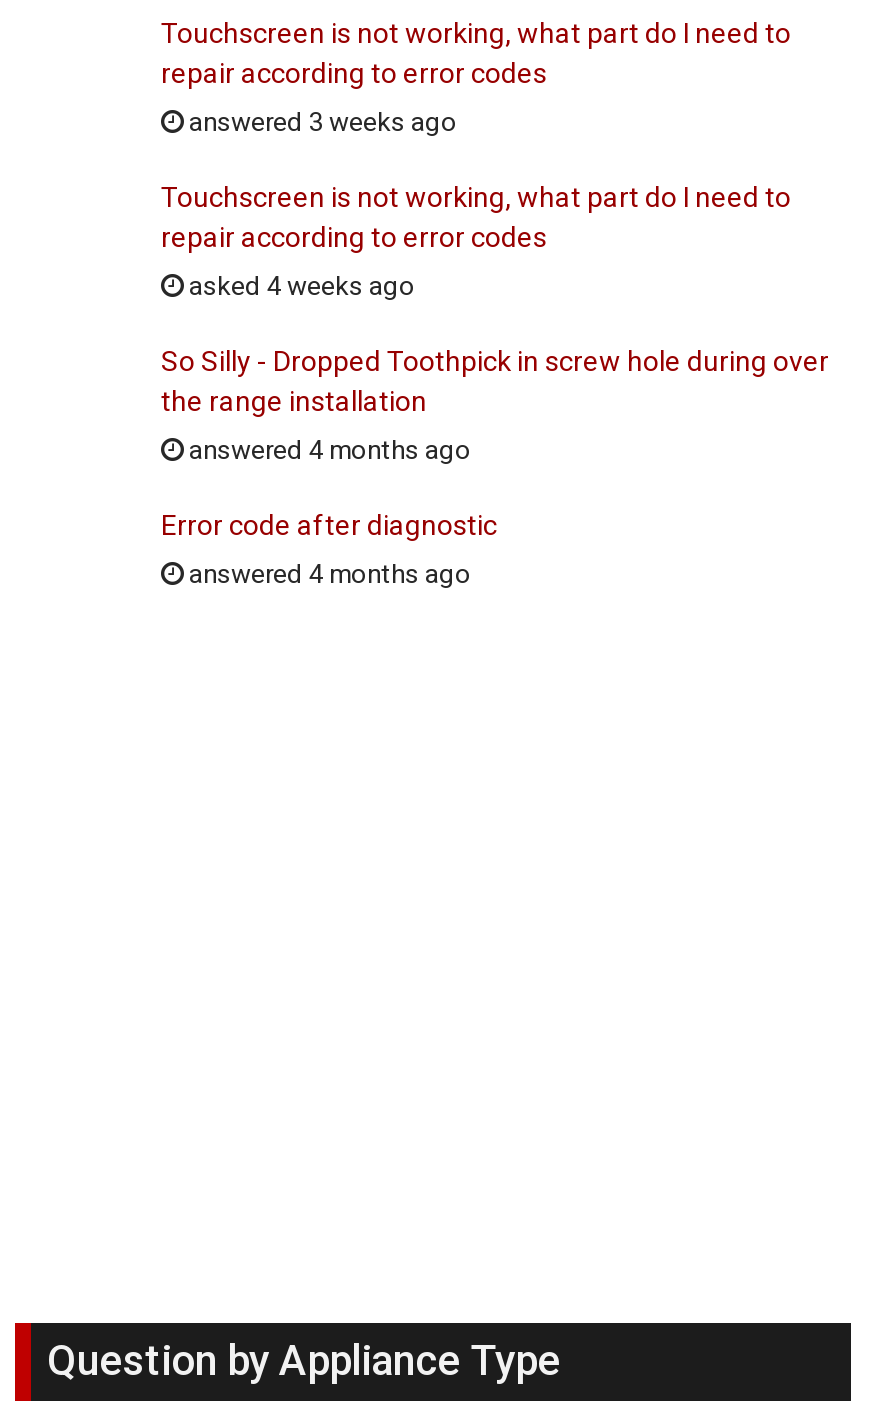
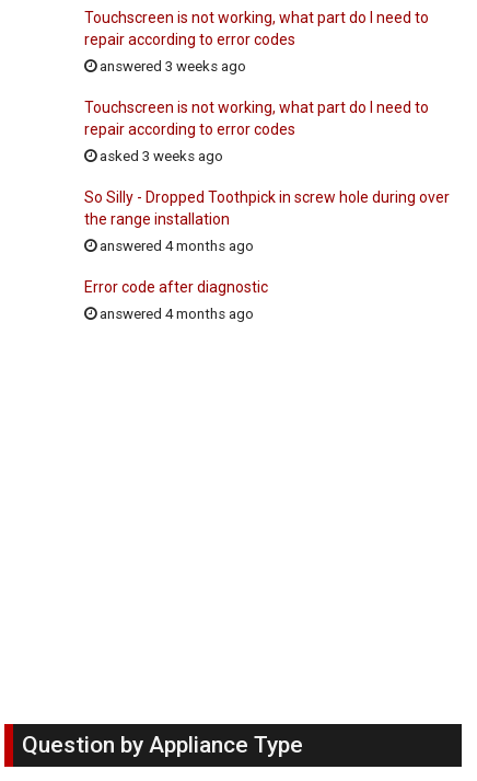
- asked 4 weeks ago
+ asked 3 weeks ago
